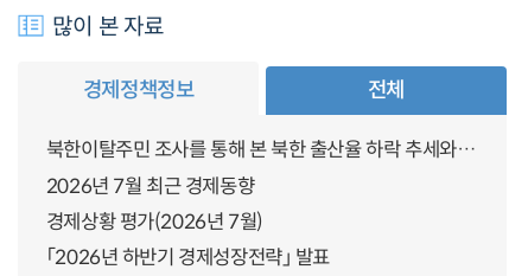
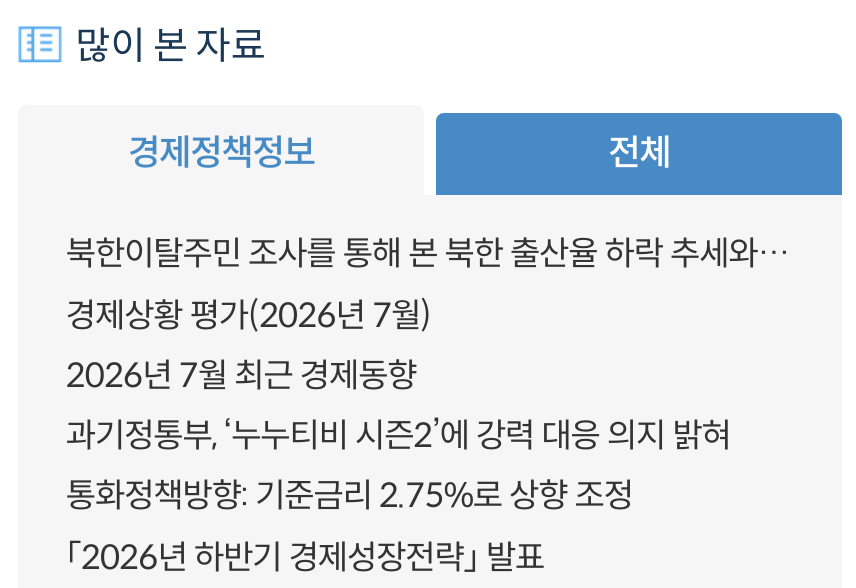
+ 과기정통부, ‘누누티비 시즌2’에 강력 대응 의지 밝혀
+ 통화정책방향: 기준금리 2.75%로 상향 조정

moved up: 경제상황 평가(2026년 7월)
